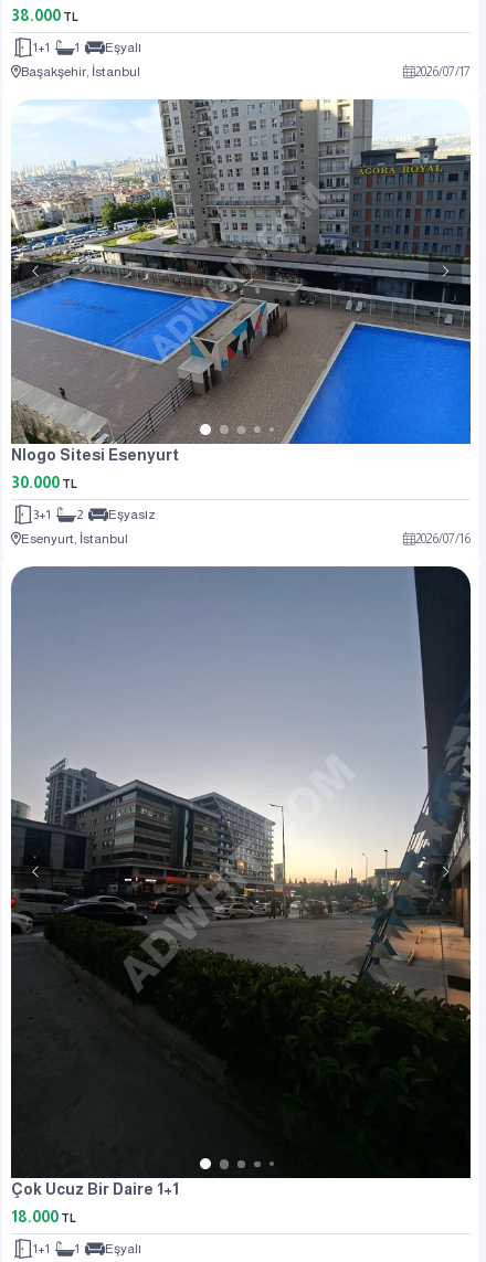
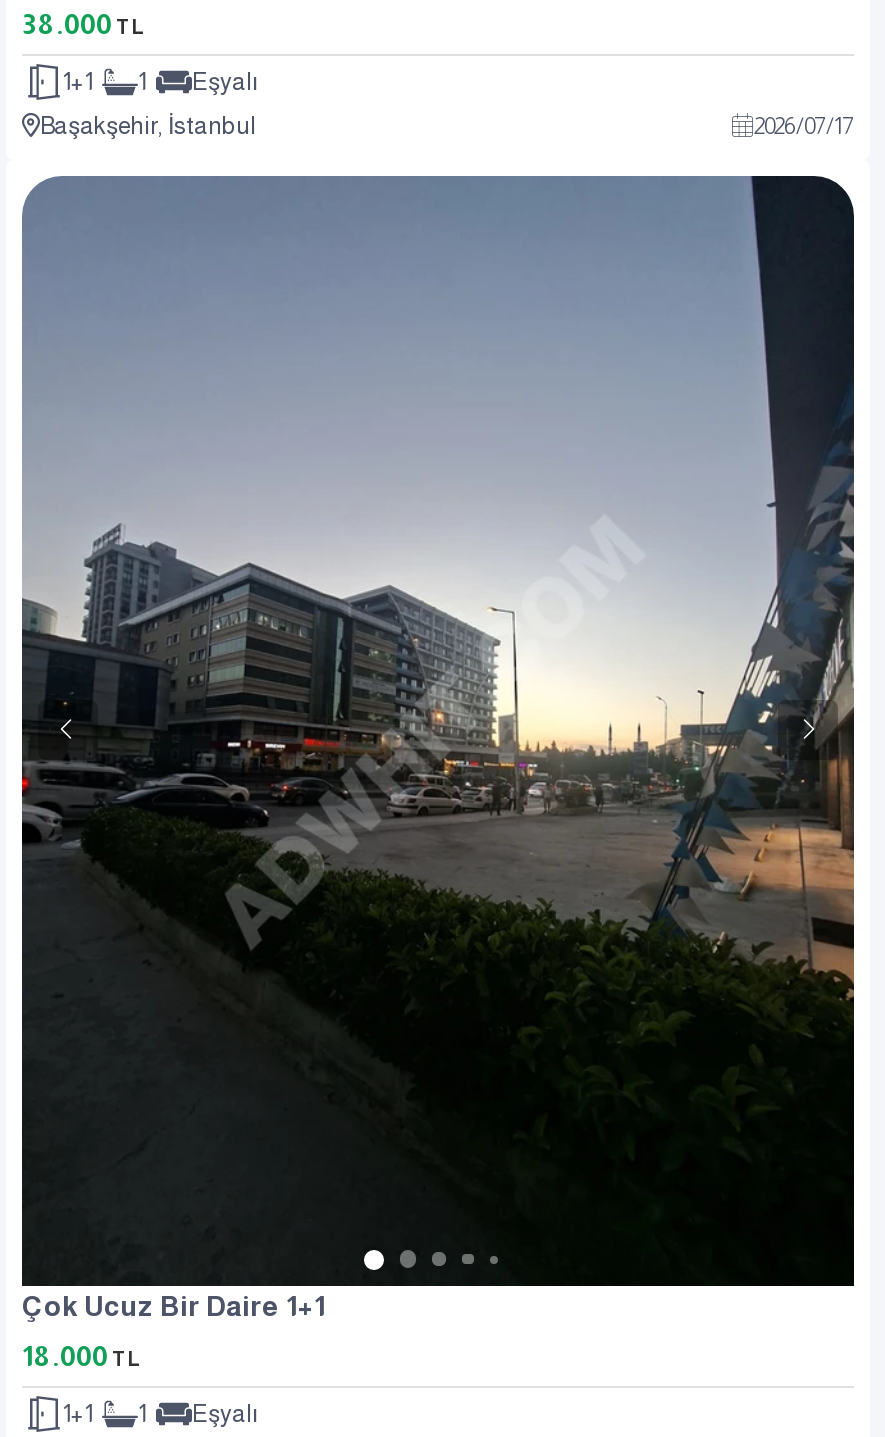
- [image]
- Nlogo Sitesi Esenyurt
- 30.000 TL
- 3+1
- 2
- Eşyasız
- Esenyurt, İstanbul
- 2026/07/16
